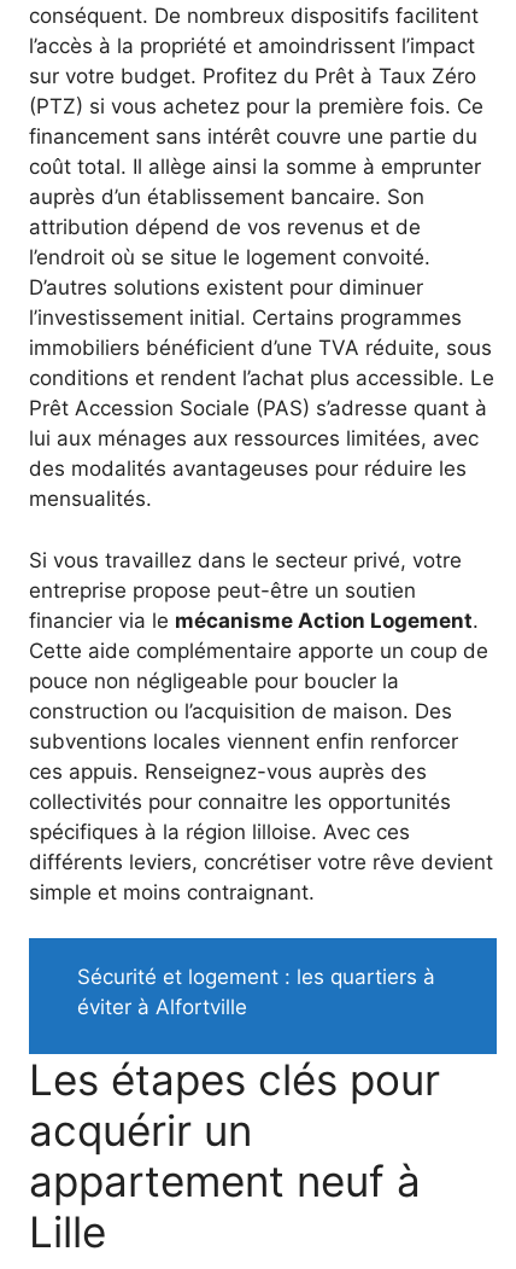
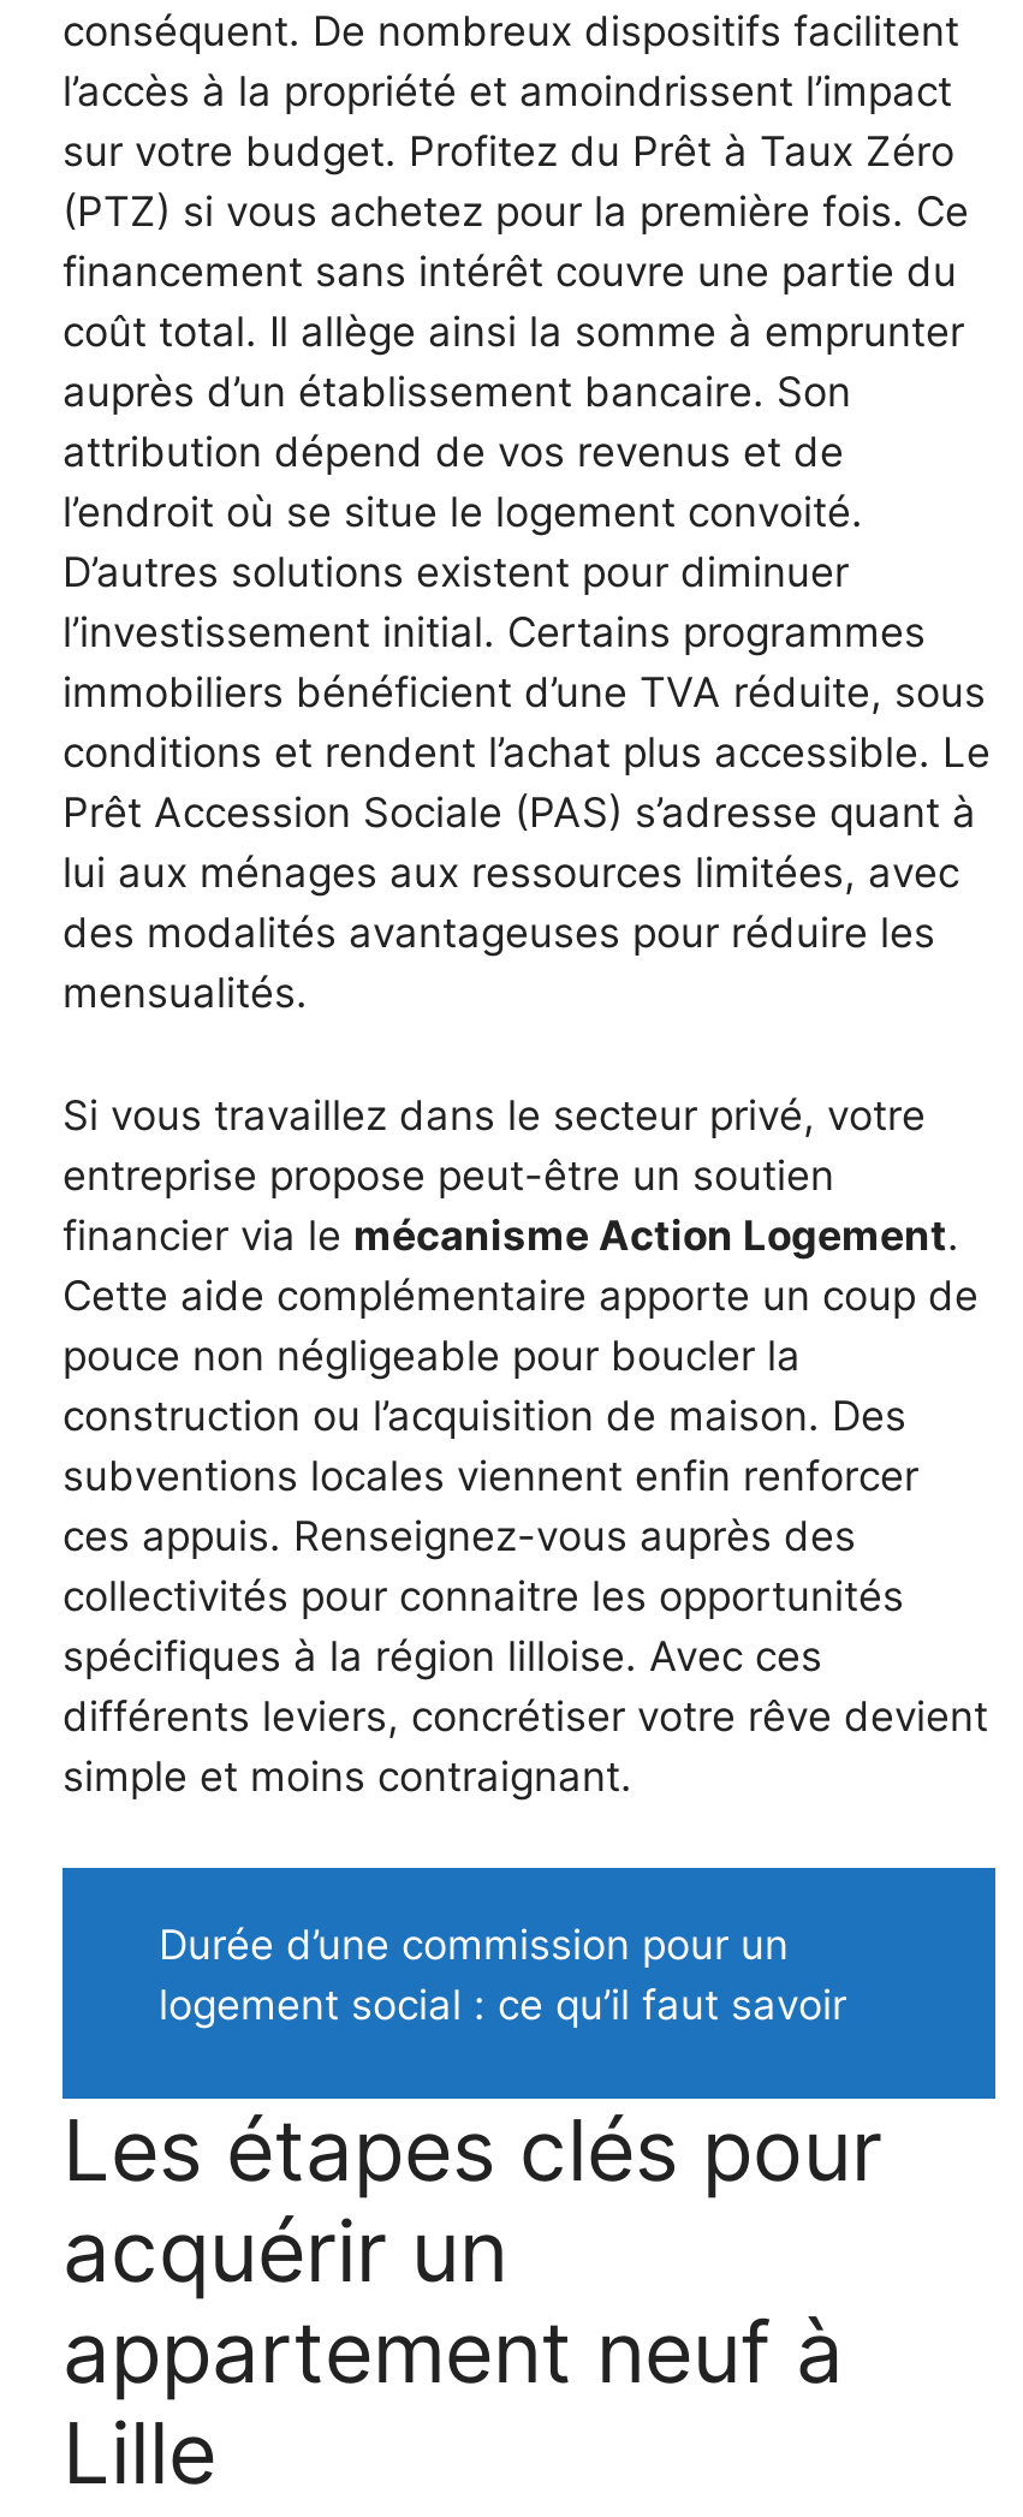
- Sécurité et logement : les quartiers à
- éviter à Alfortville
+ Durée d’une commission pour un
+ logement social : ce qu’il faut savoir
